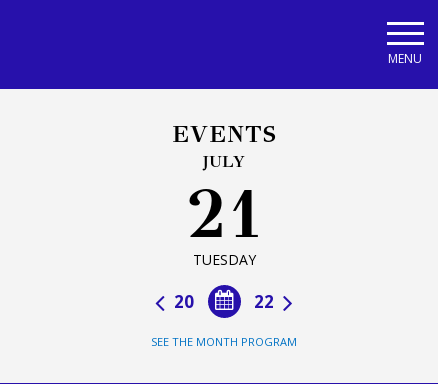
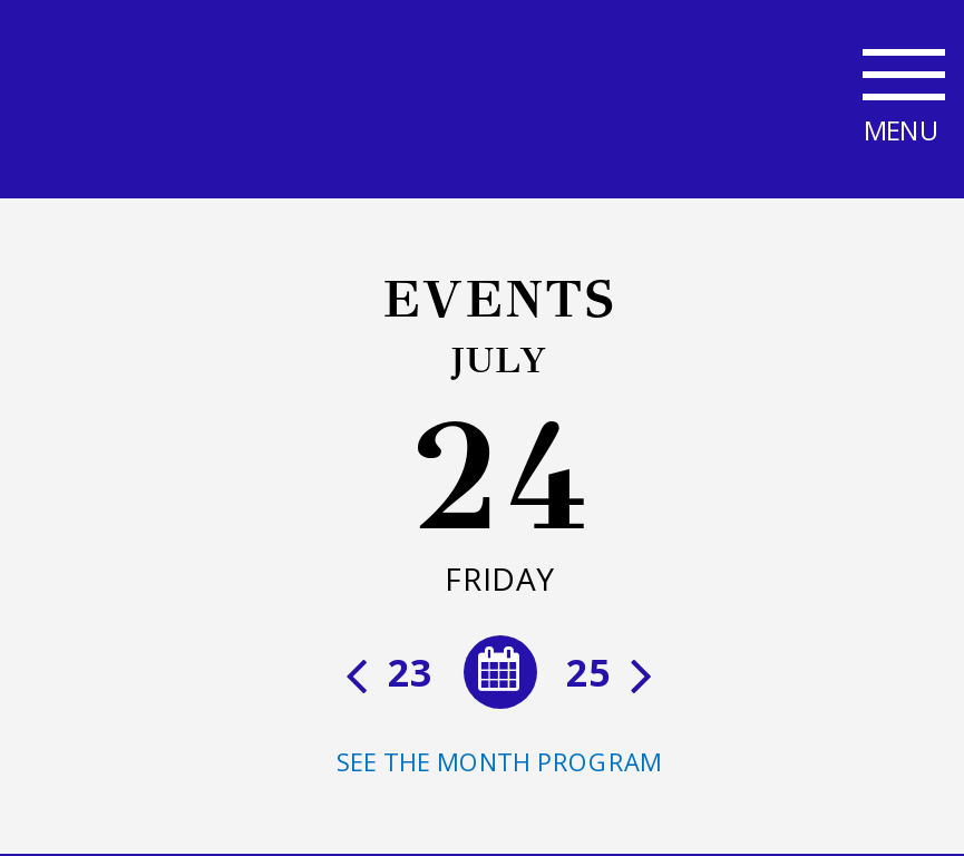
- 21
- TUESDAY
+ 24
+ FRIDAY

- 22
- 20
+ 25
+ 23
